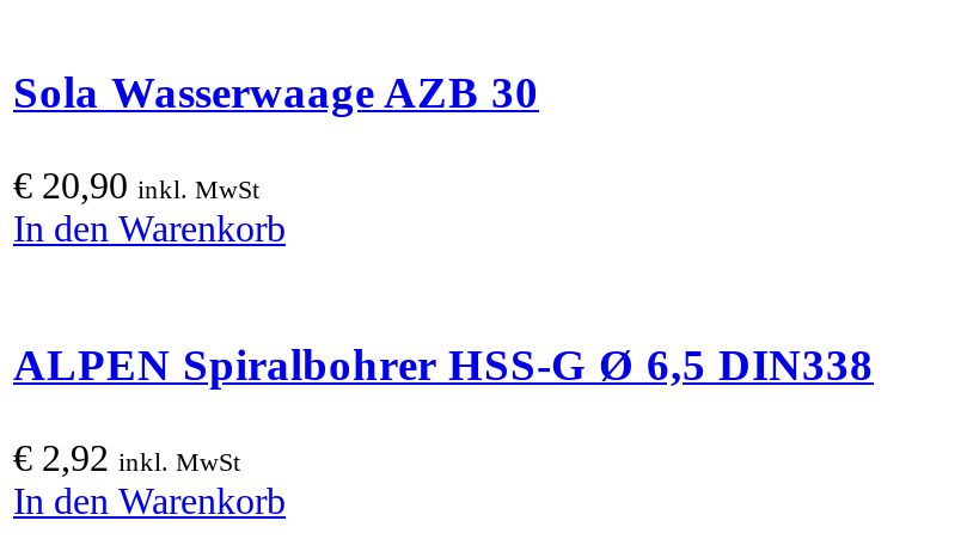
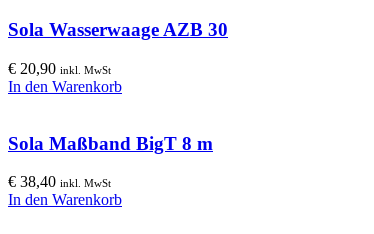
- ALPEN Spiralbohrer HSS-G Ø 6,5 DIN338
+ Sola Maßband BigT 8 m

- €2,92 inkl. MwSt
+ €38,40 inkl. MwSt
